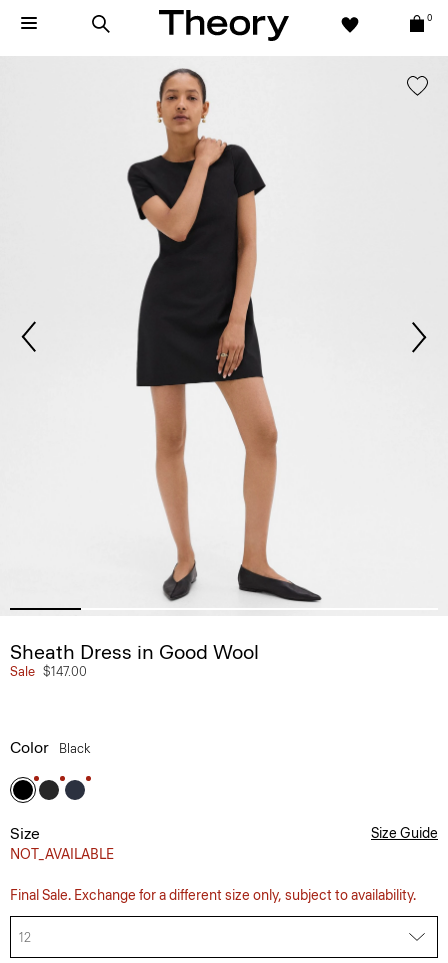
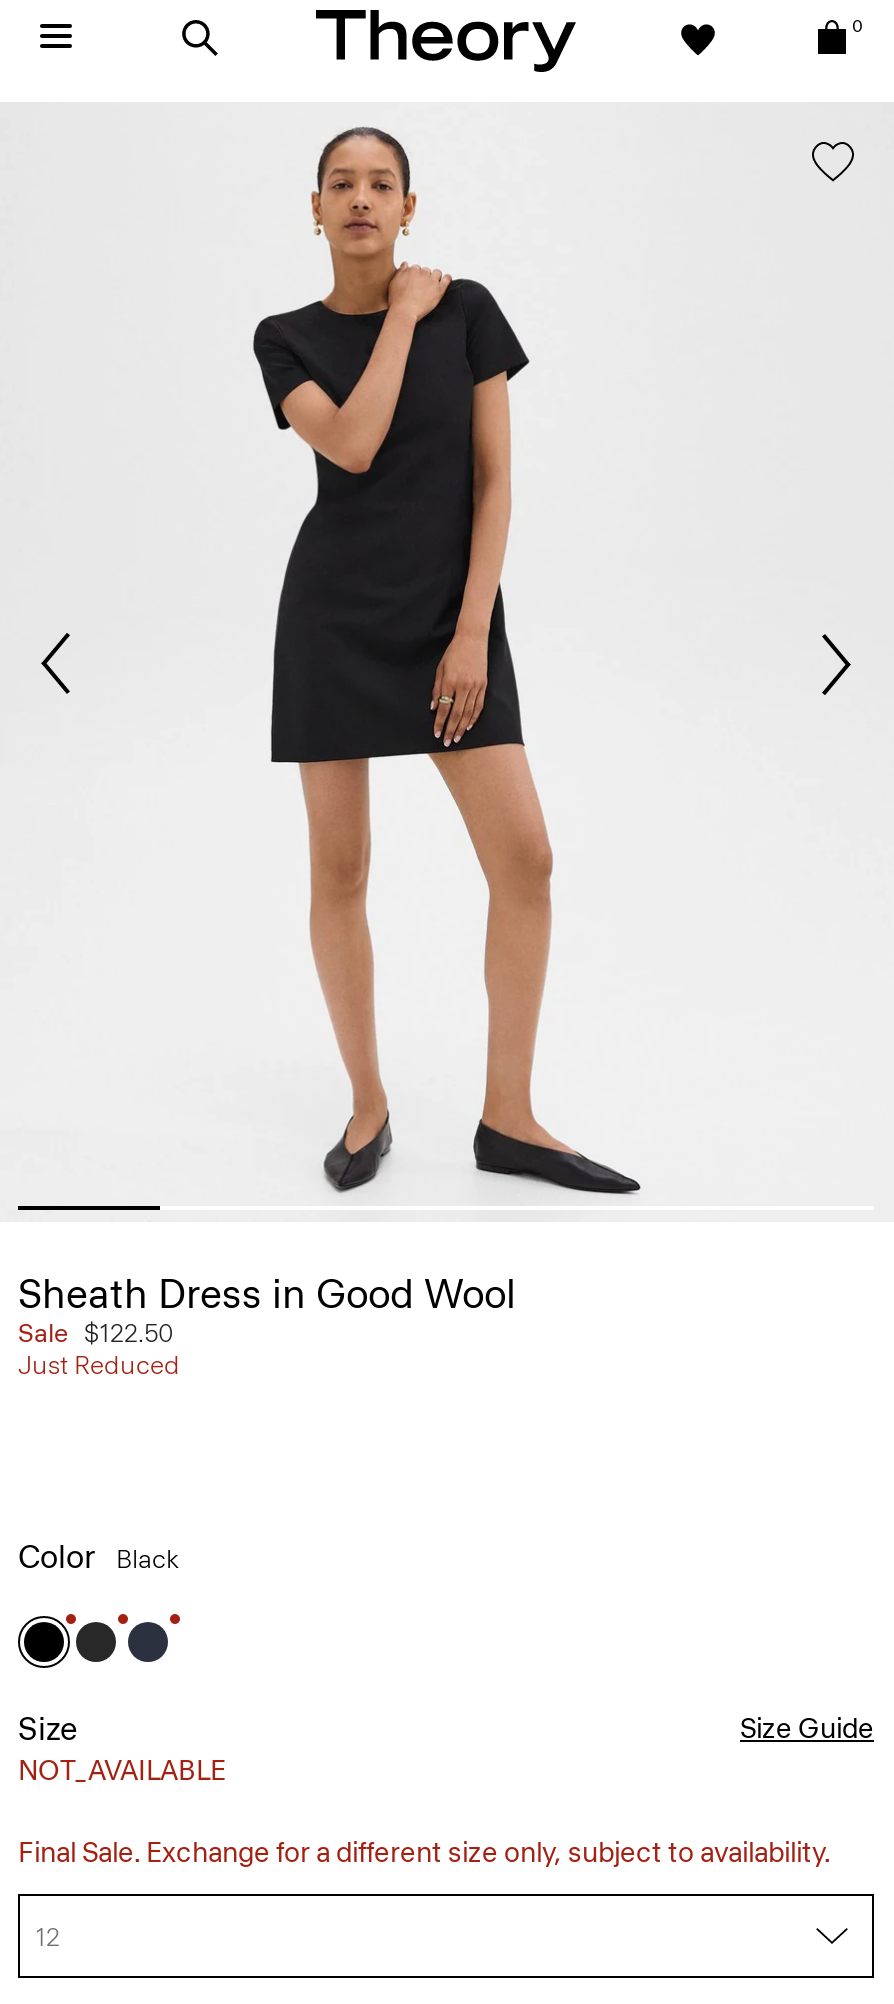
- Sale $147.00
+ Sale $122.50
+ Just Reduced
